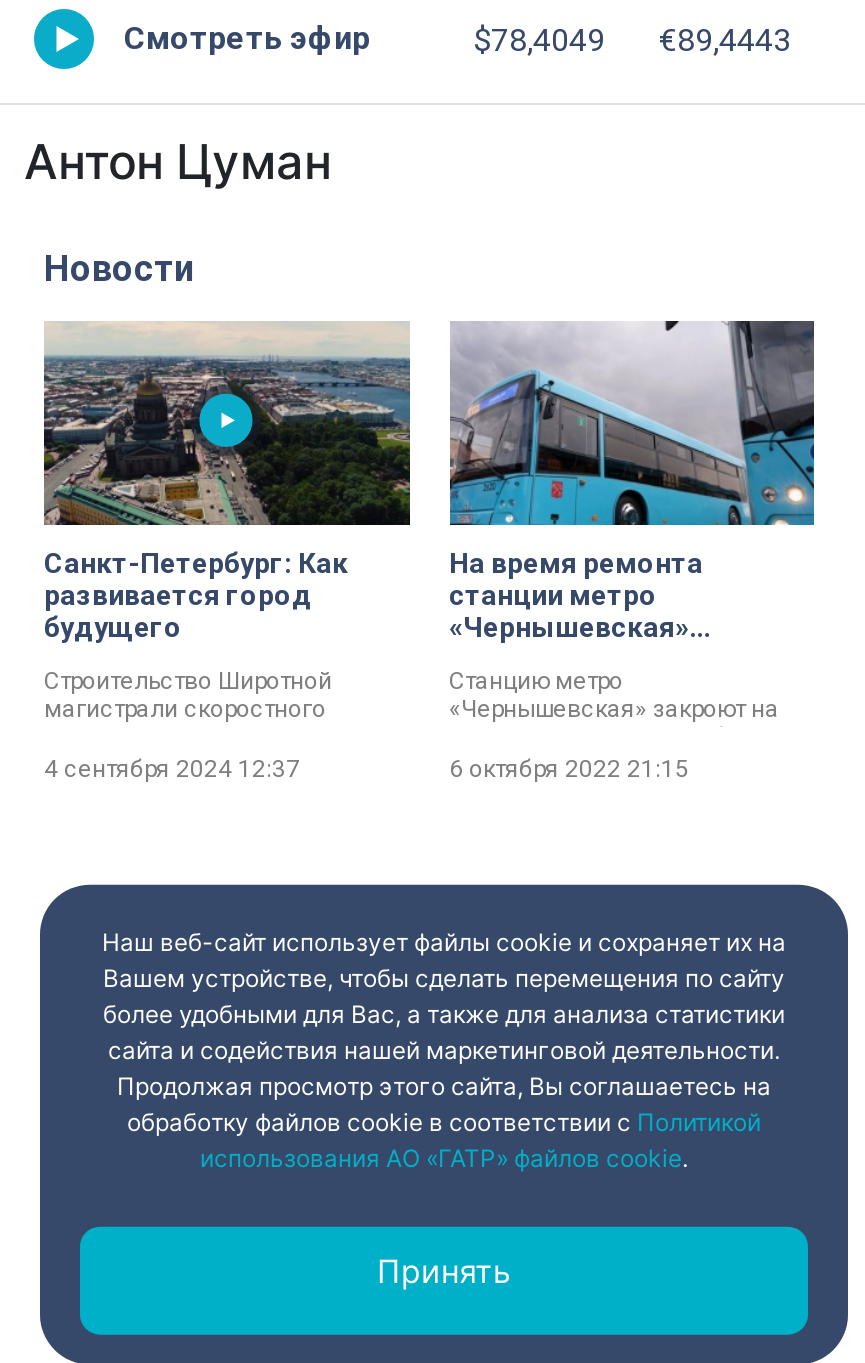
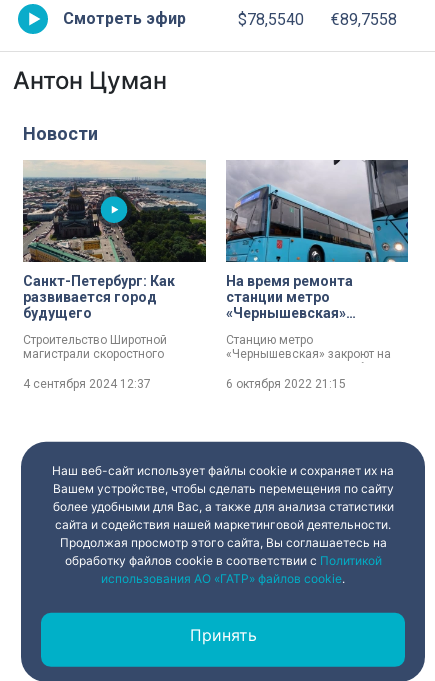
- $78,4049
+ $78,5540

- €89,4443
+ €89,7558
